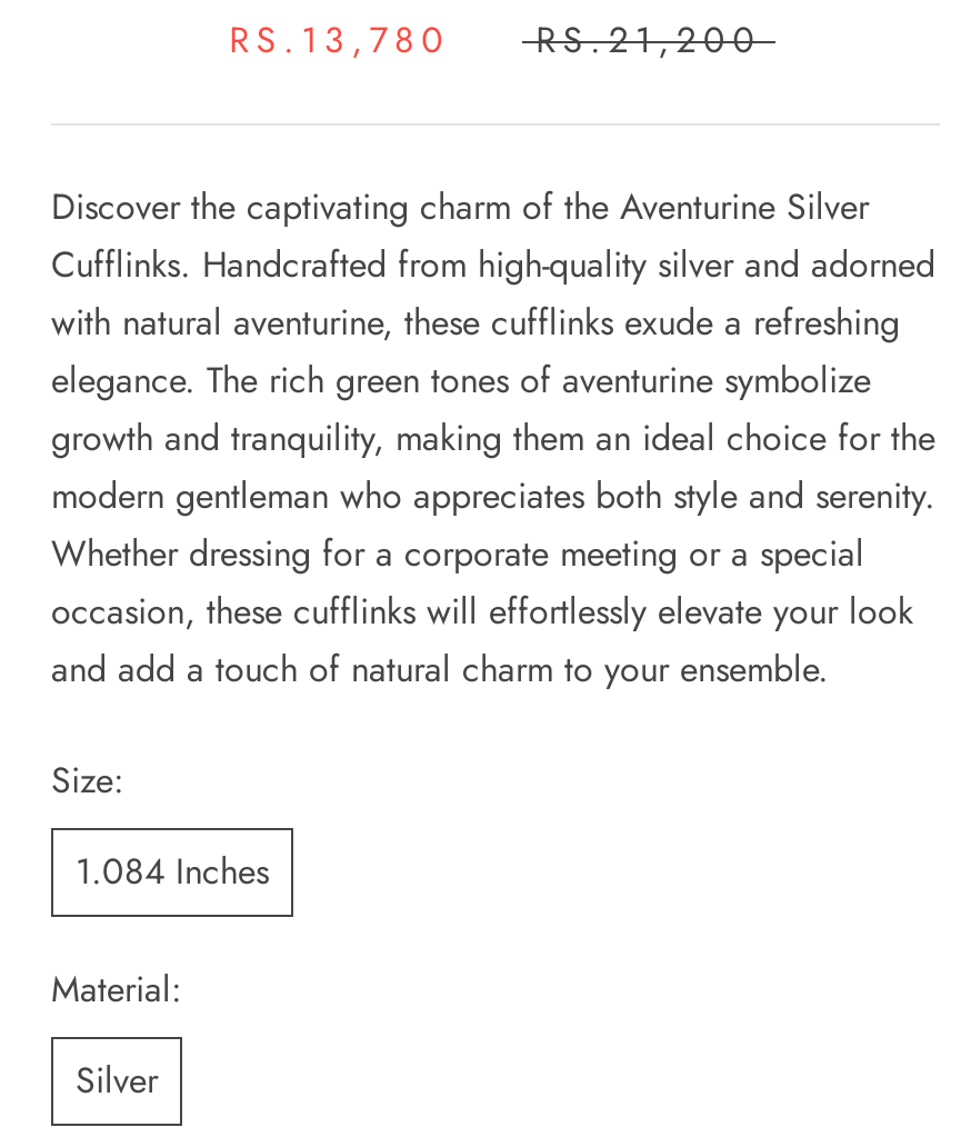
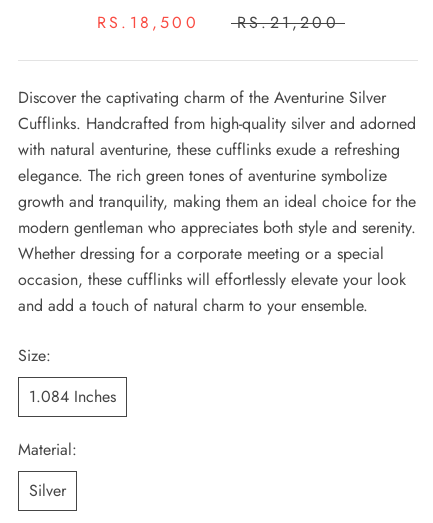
- RS.13,780
+ RS.18,500
